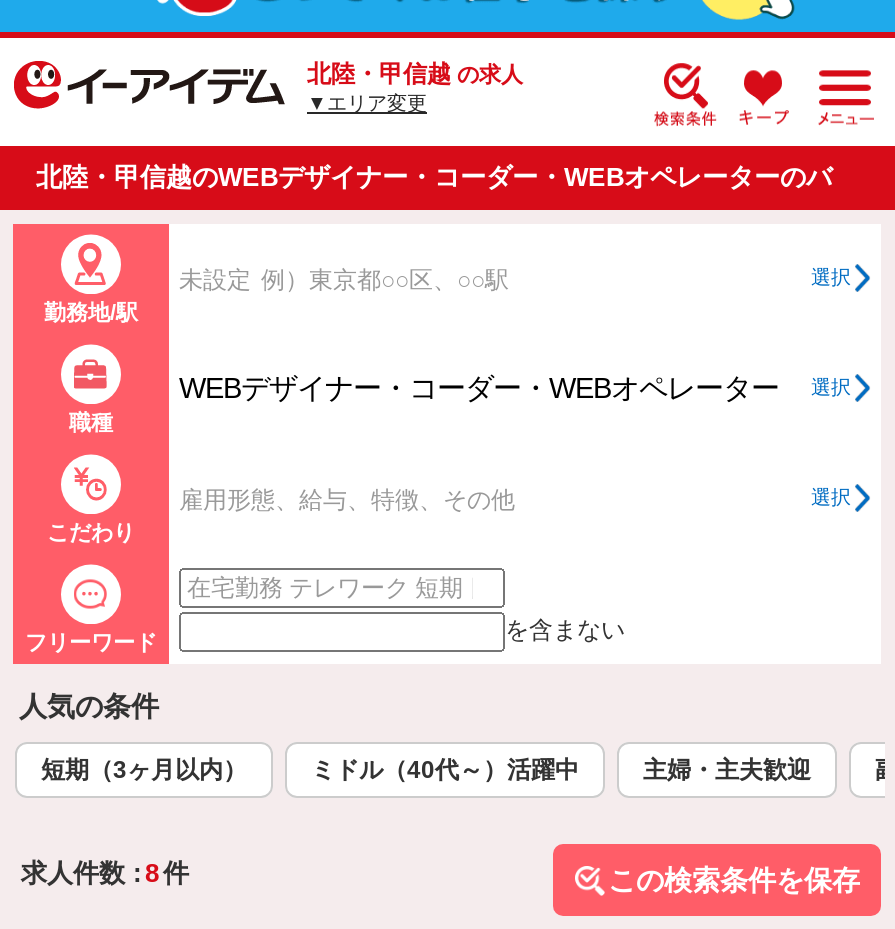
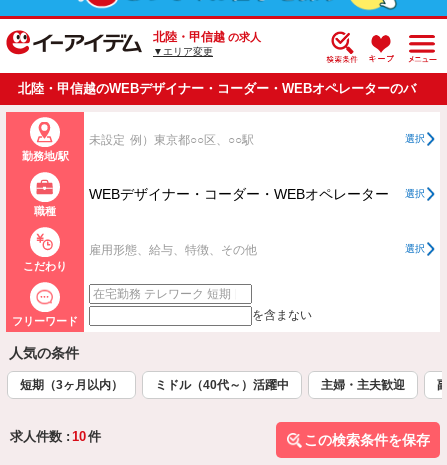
- 求人件数 : 8 件
+ 求人件数 : 10 件
